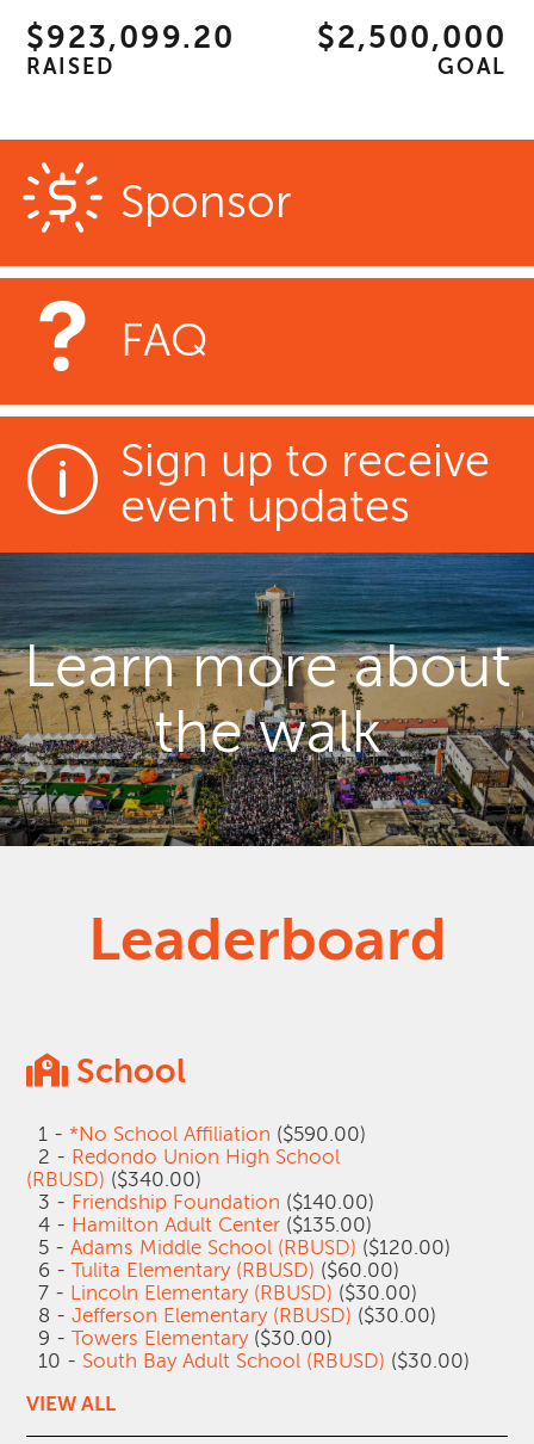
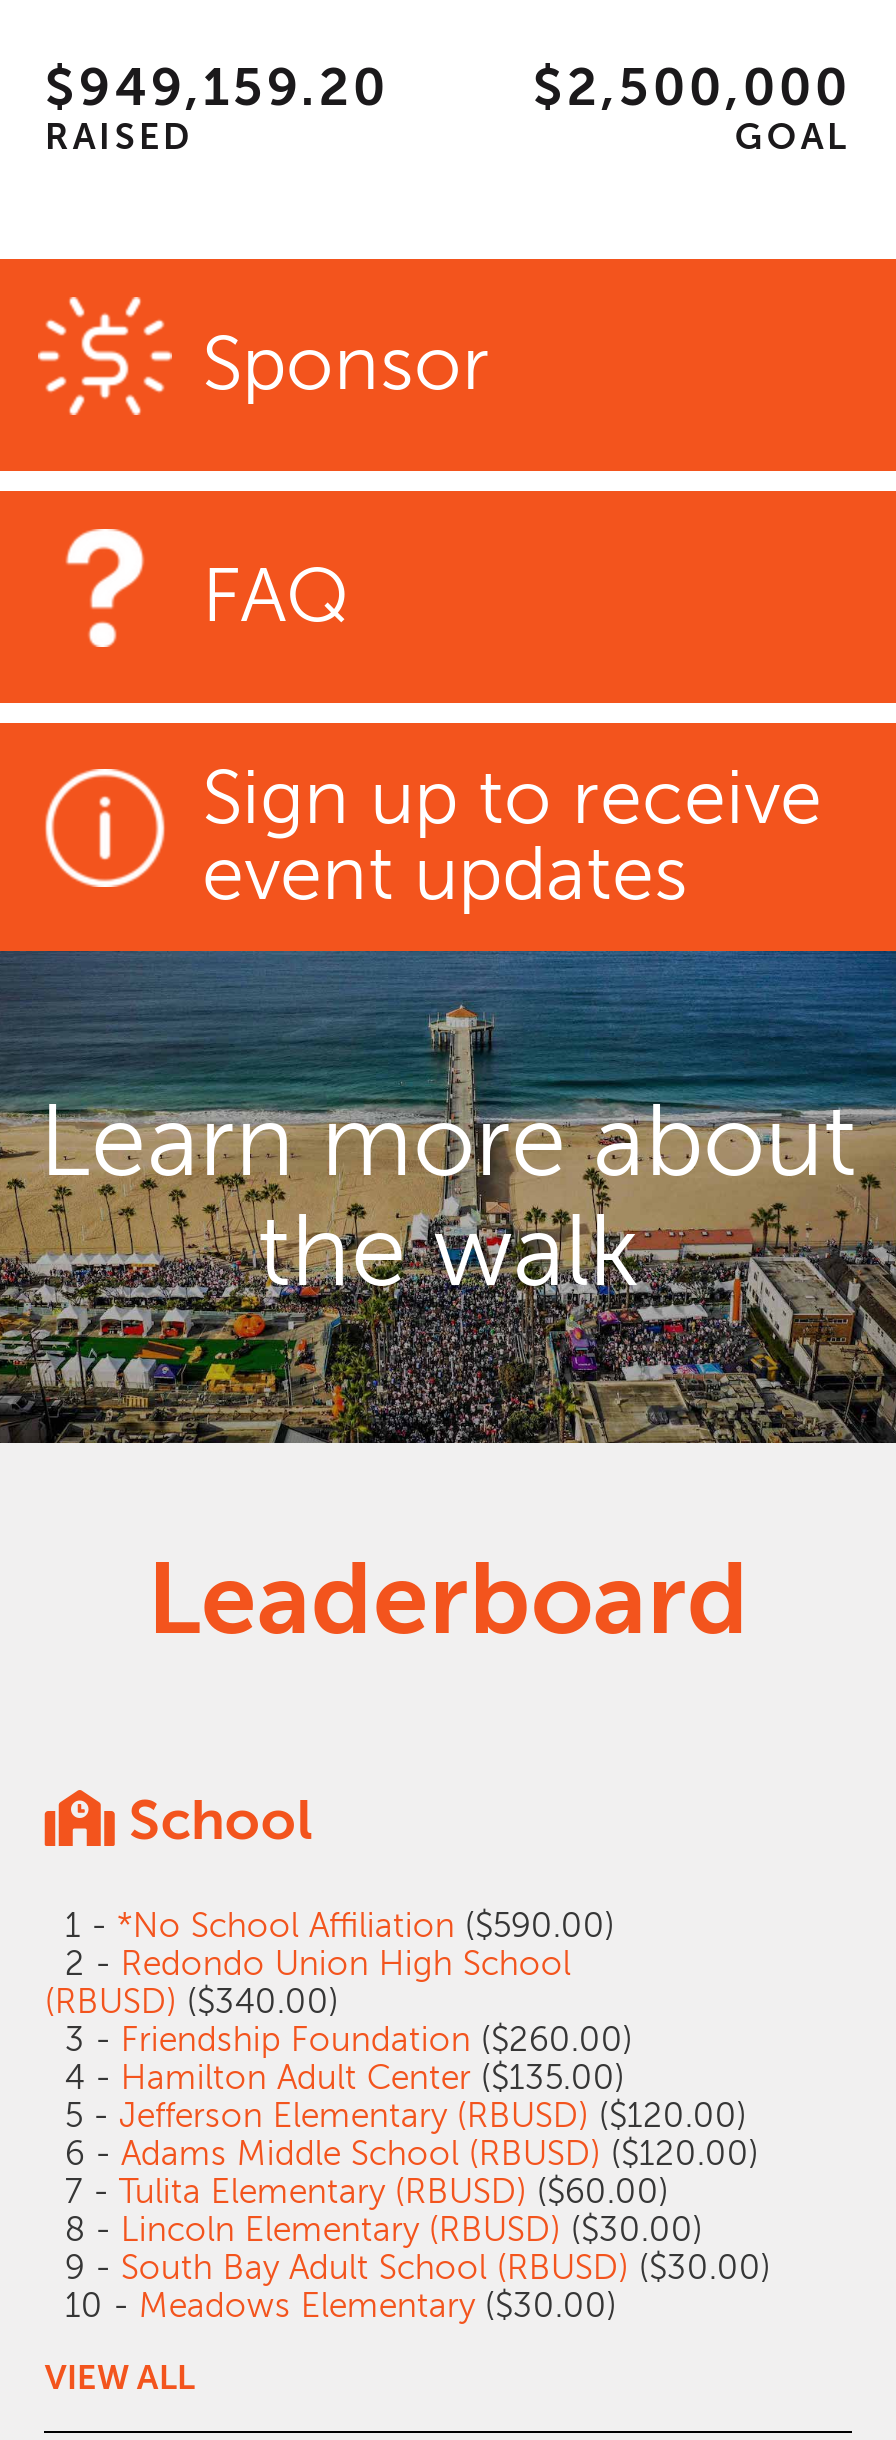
- $923,099.20
+ $949,159.20

- 3 - Friendship Foundation ($140.00)
+ 3 - Friendship Foundation ($260.00)

- 5 - Adams Middle School (RBUSD) ($120.00)
- 6 - Tulita Elementary (RBUSD) ($60.00)
- 7 - Lincoln Elementary (RBUSD) ($30.00)
- 8 - Jefferson Elementary (RBUSD) ($30.00)
- 9 - Towers Elementary ($30.00)
- 10 - South Bay Adult School (RBUSD) ($30.00)
+ 5 - Jefferson Elementary (RBUSD) ($120.00)
+ 6 - Adams Middle School (RBUSD) ($120.00)
+ 7 - Tulita Elementary (RBUSD) ($60.00)
+ 8 - Lincoln Elementary (RBUSD) ($30.00)
+ 9 - South Bay Adult School (RBUSD) ($30.00)
+ 10 - Meadows Elementary ($30.00)
